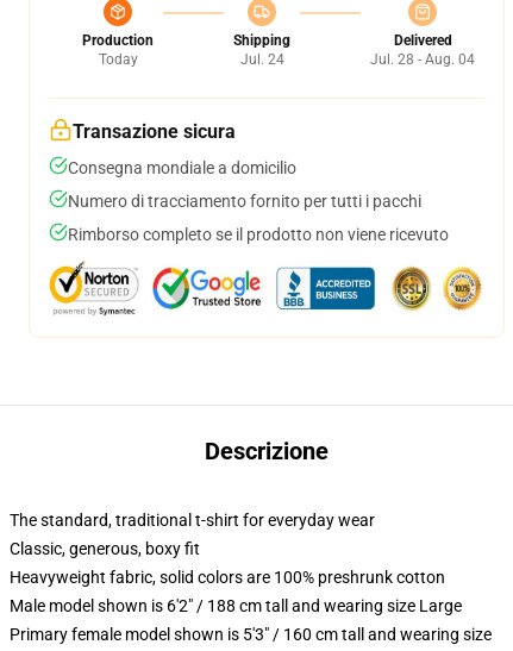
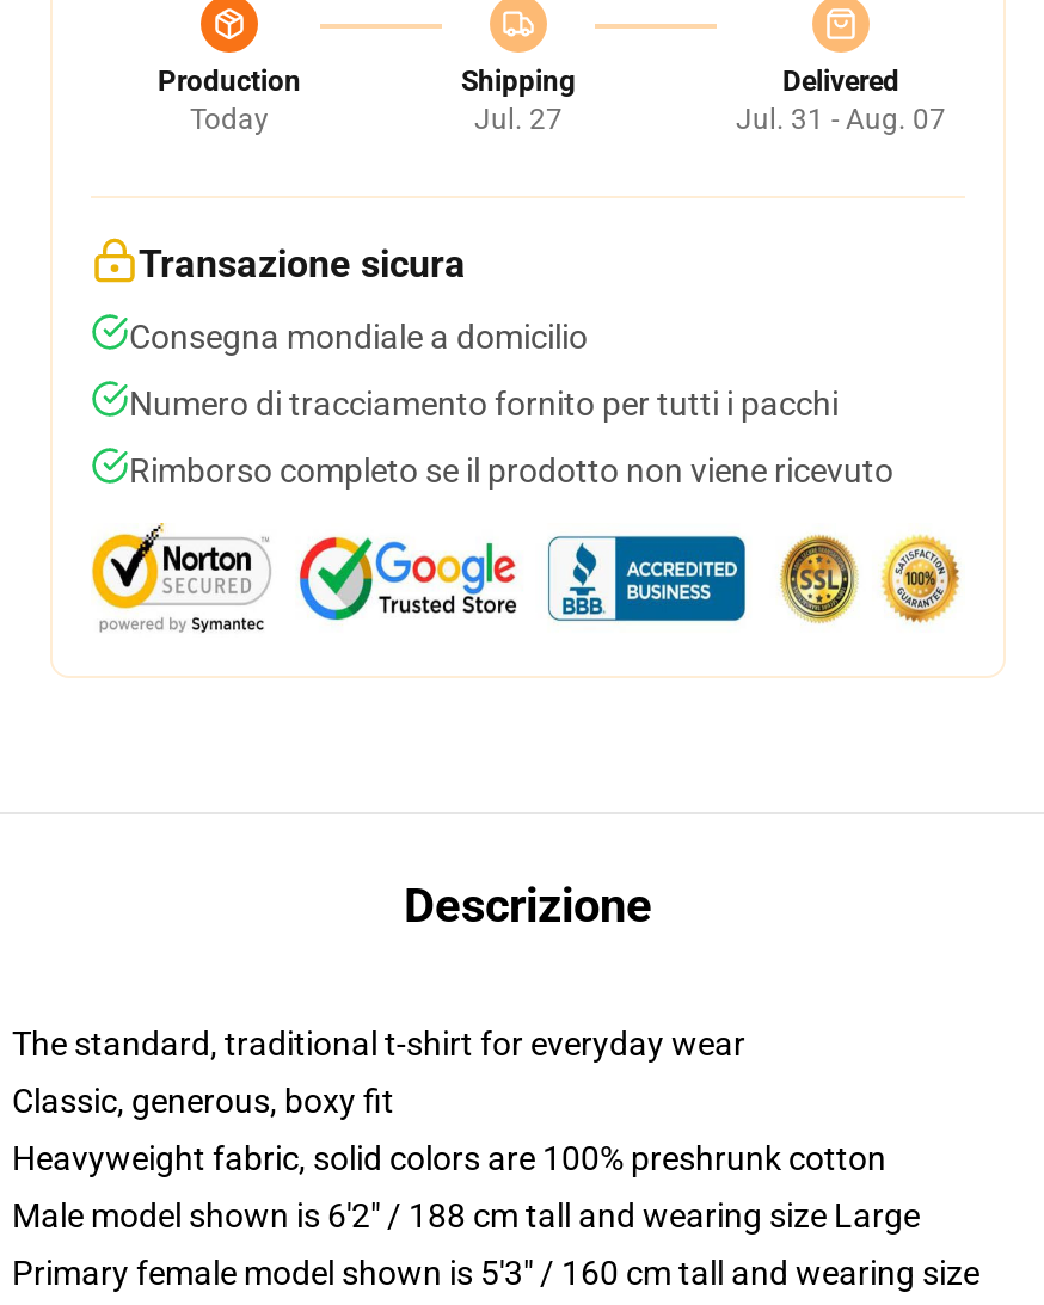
- Jul. 24
+ Jul. 27

- Jul. 28 - Aug. 04
+ Jul. 31 - Aug. 07
